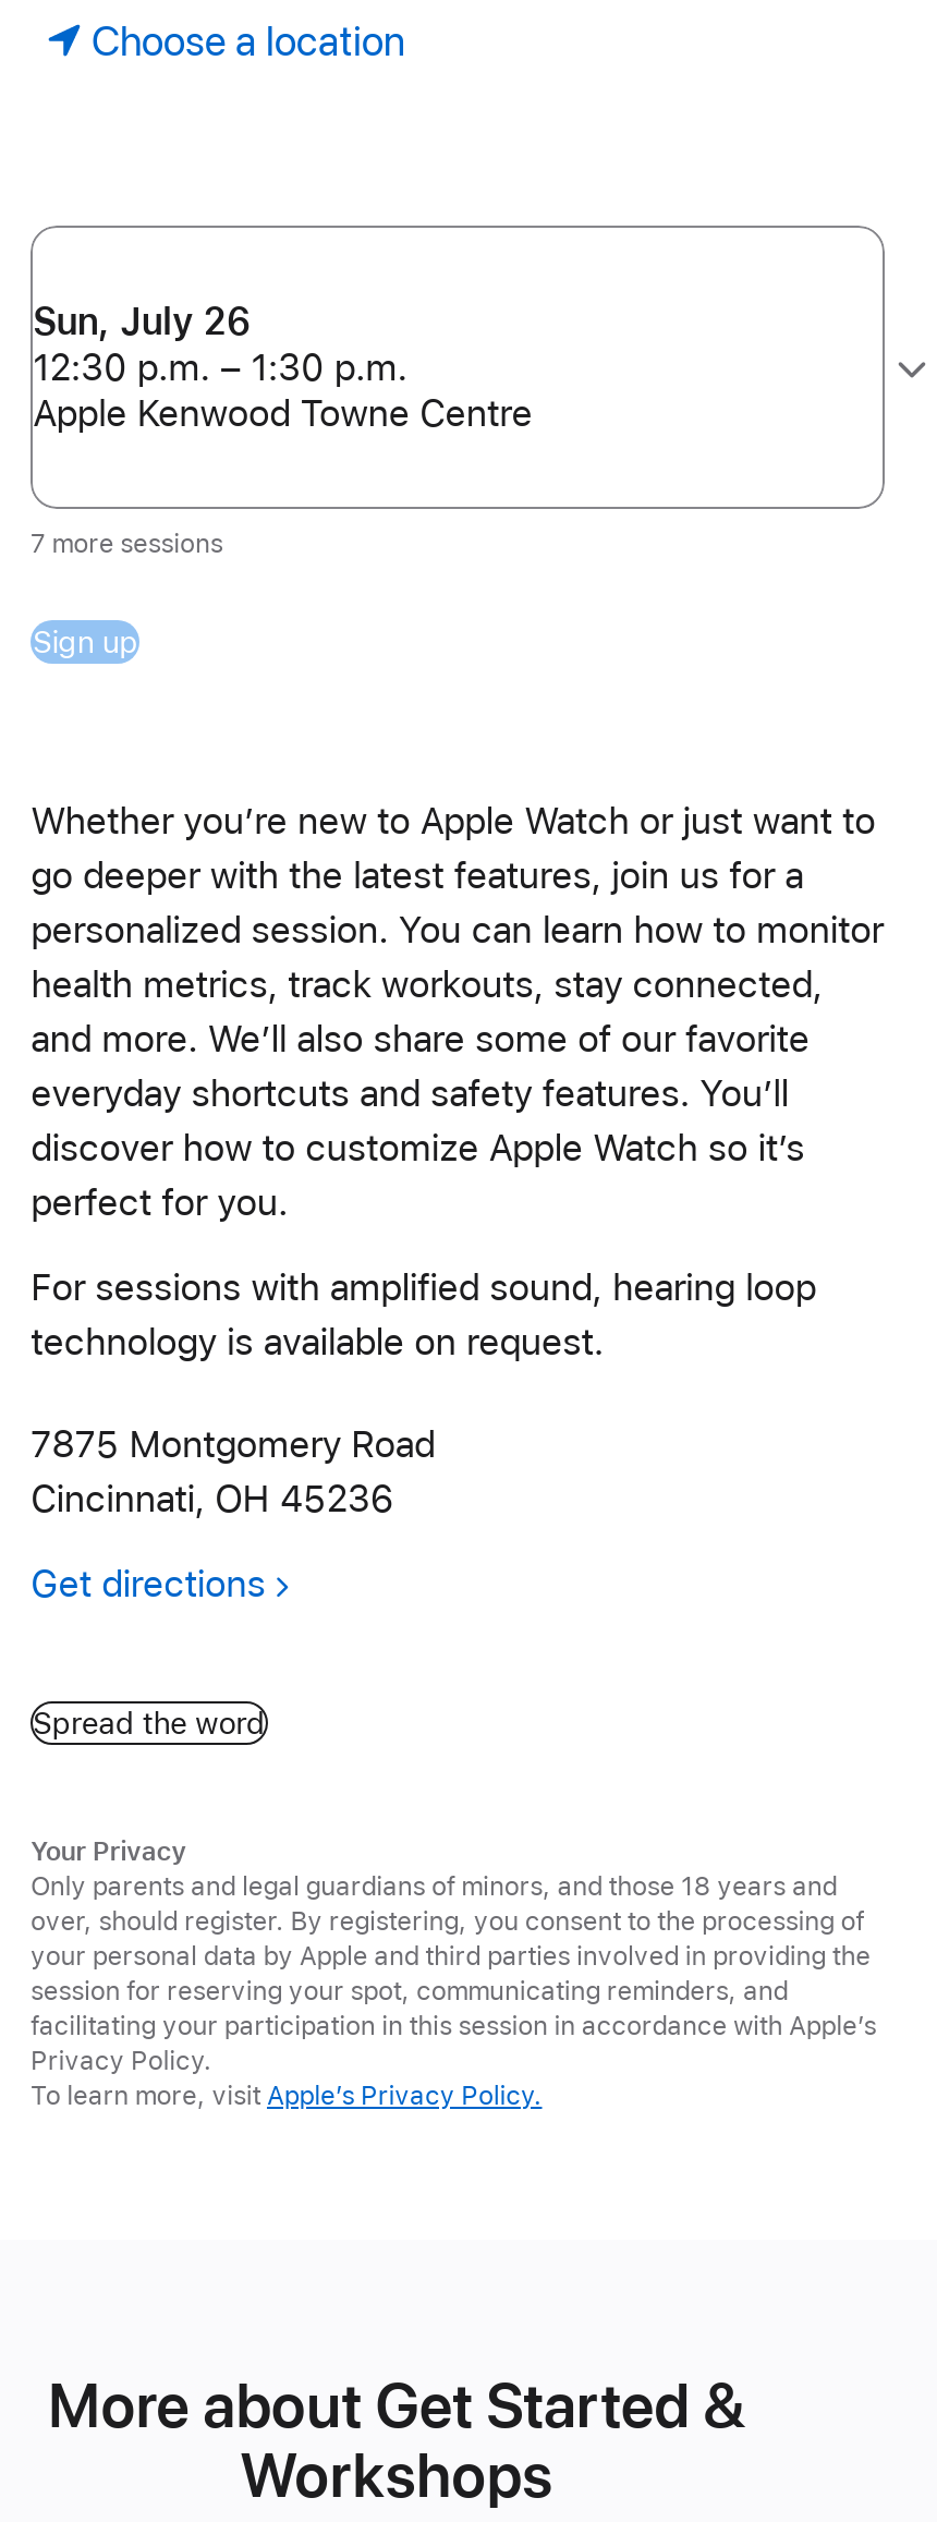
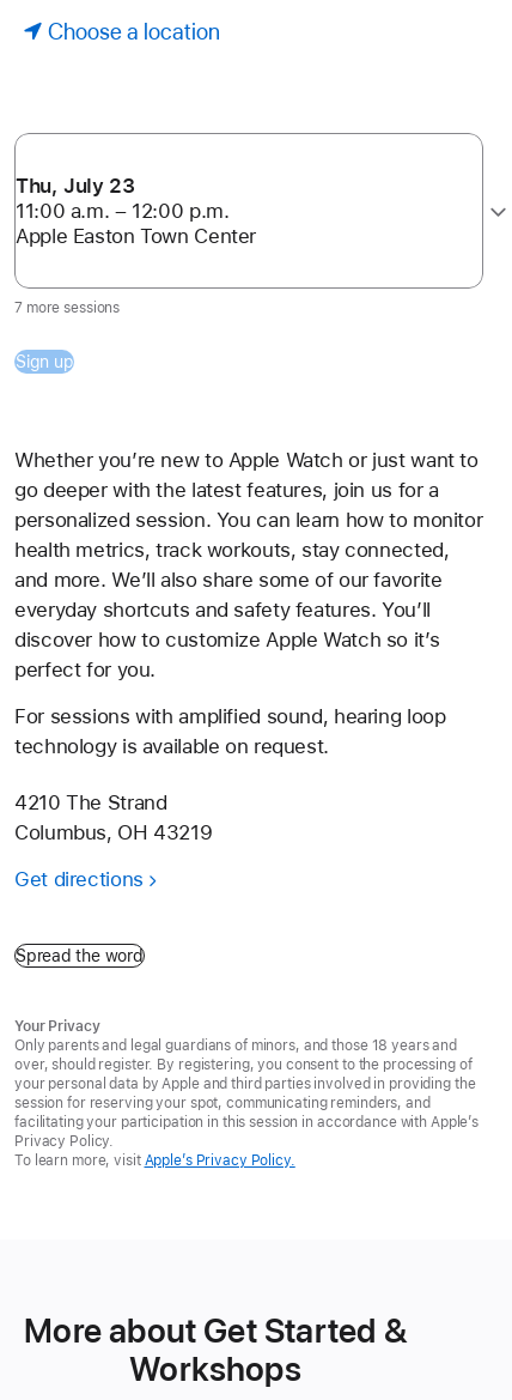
- Sun, July 26
+ Thu, July 23

- 12:30 p.m. – 1:30 p.m.
+ 11:00 a.m. – 12:00 p.m.

- Apple Kenwood Towne Centre
+ Apple Easton Town Center

- 7875 Montgomery Road
- Cincinnati, OH 45236
+ 4210 The Strand
+ Columbus, OH 43219
